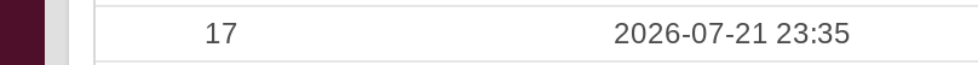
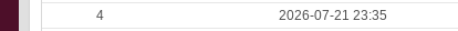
- 17
+ 4
